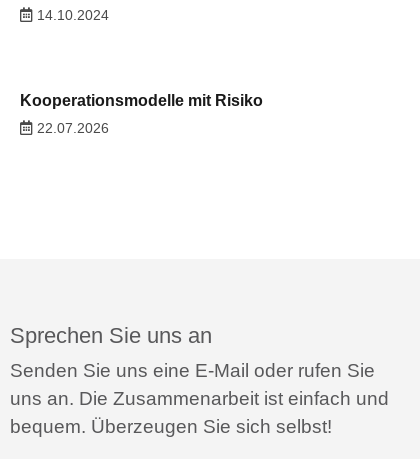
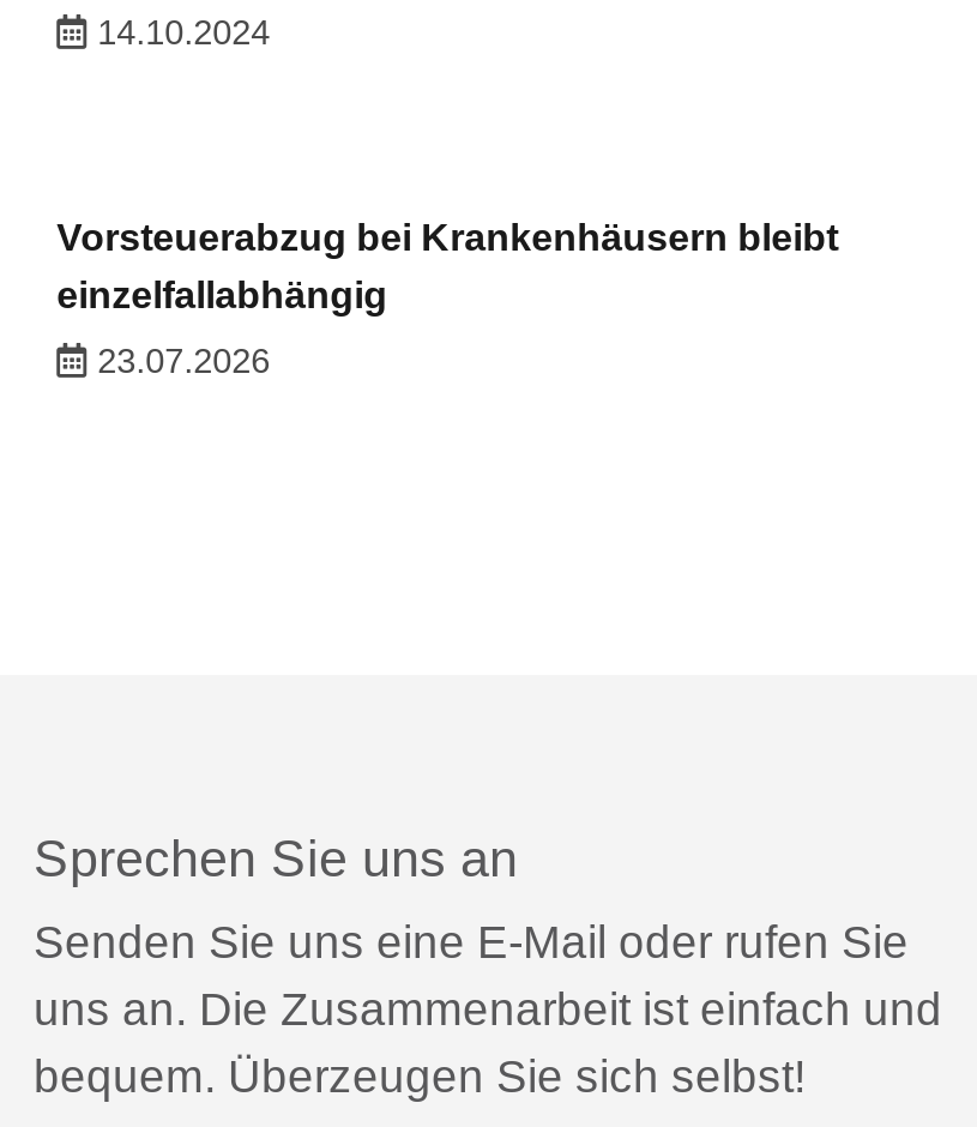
- Kooperationsmodelle mit Risiko
+ Vorsteuerabzug bei Krankenhäusern bleibt
+ einzelfallabhängig

- 22.07.2026
+ 23.07.2026
